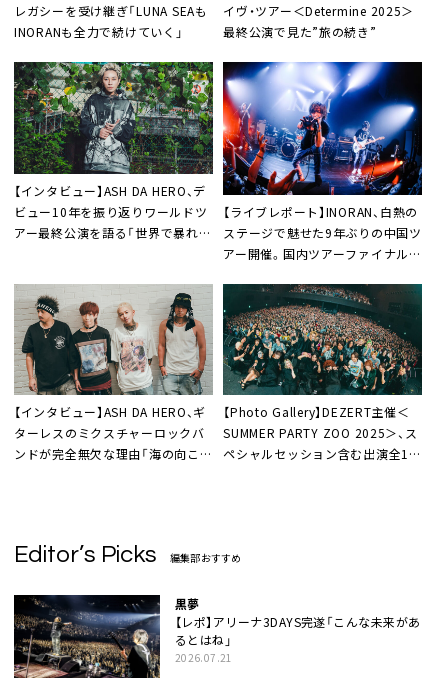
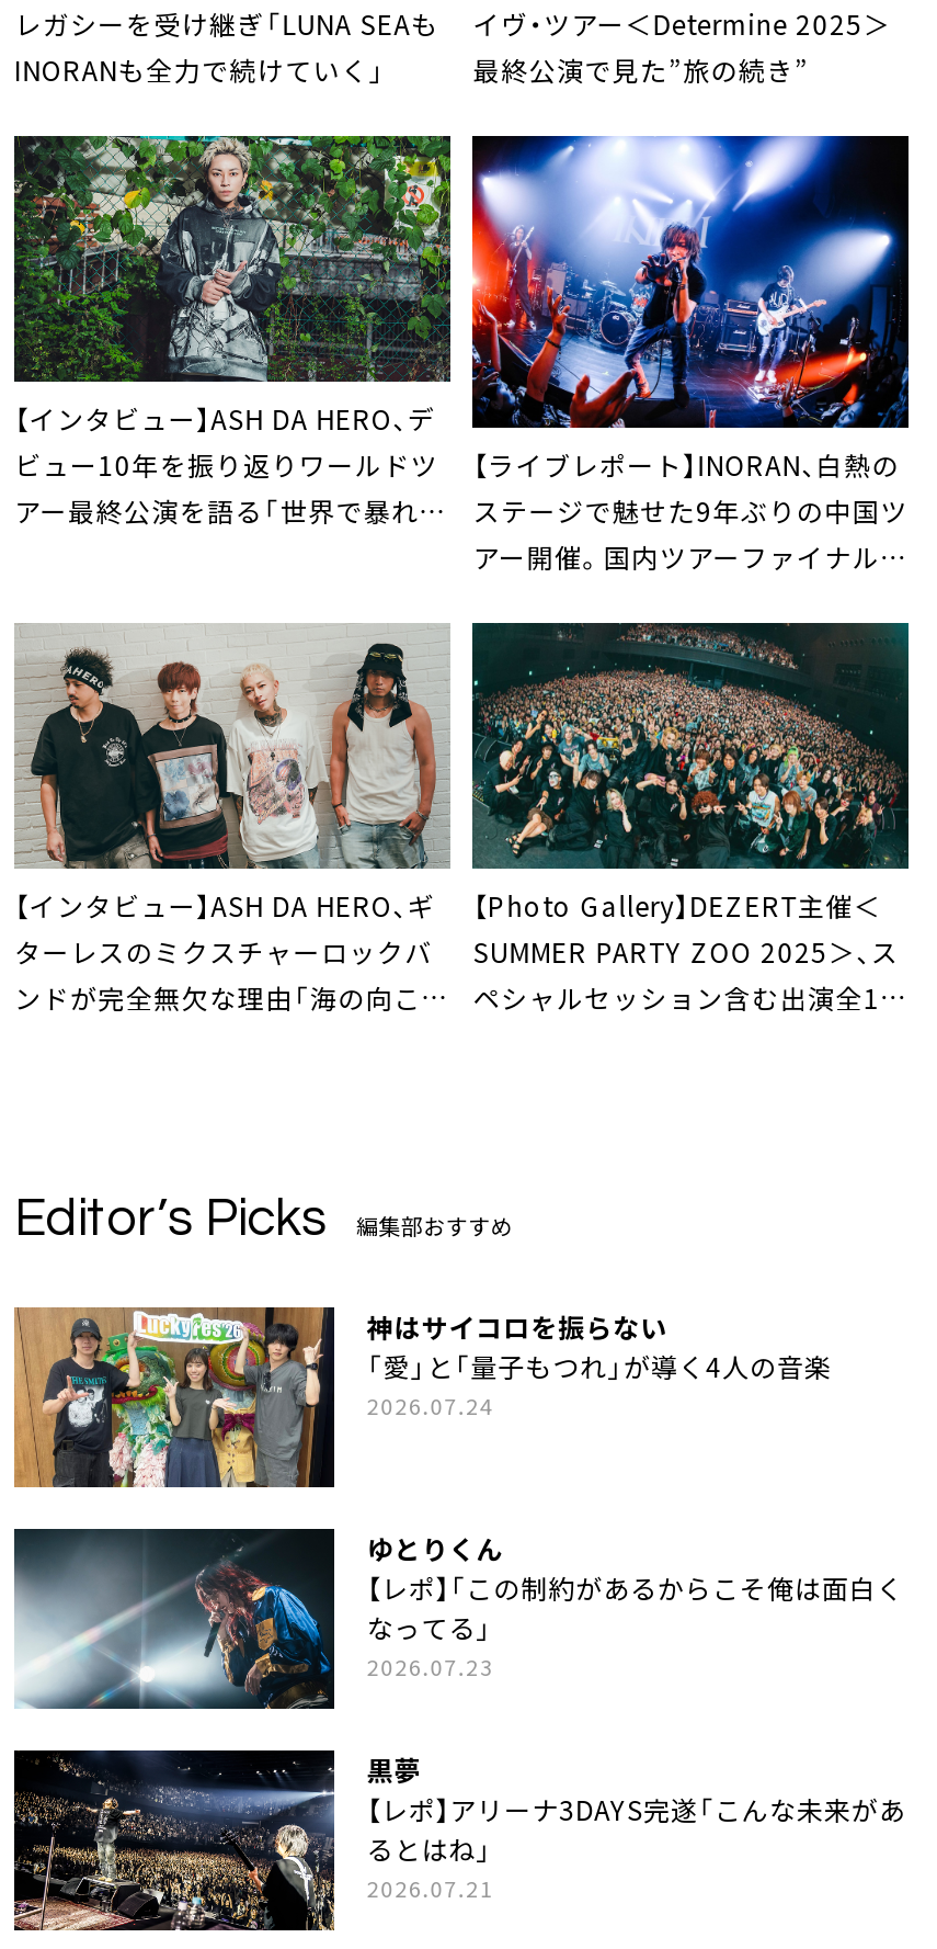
+ [image]
+ 神はサイコロを振らない
+ 「愛」と「量子もつれ」が導く4人の音楽
+ 2026.07.24

+ [image]
+ ゆとりくん
+ 【レポ】「この制約があるからこそ俺は面白く
+ なってる」
+ 2026.07.23
